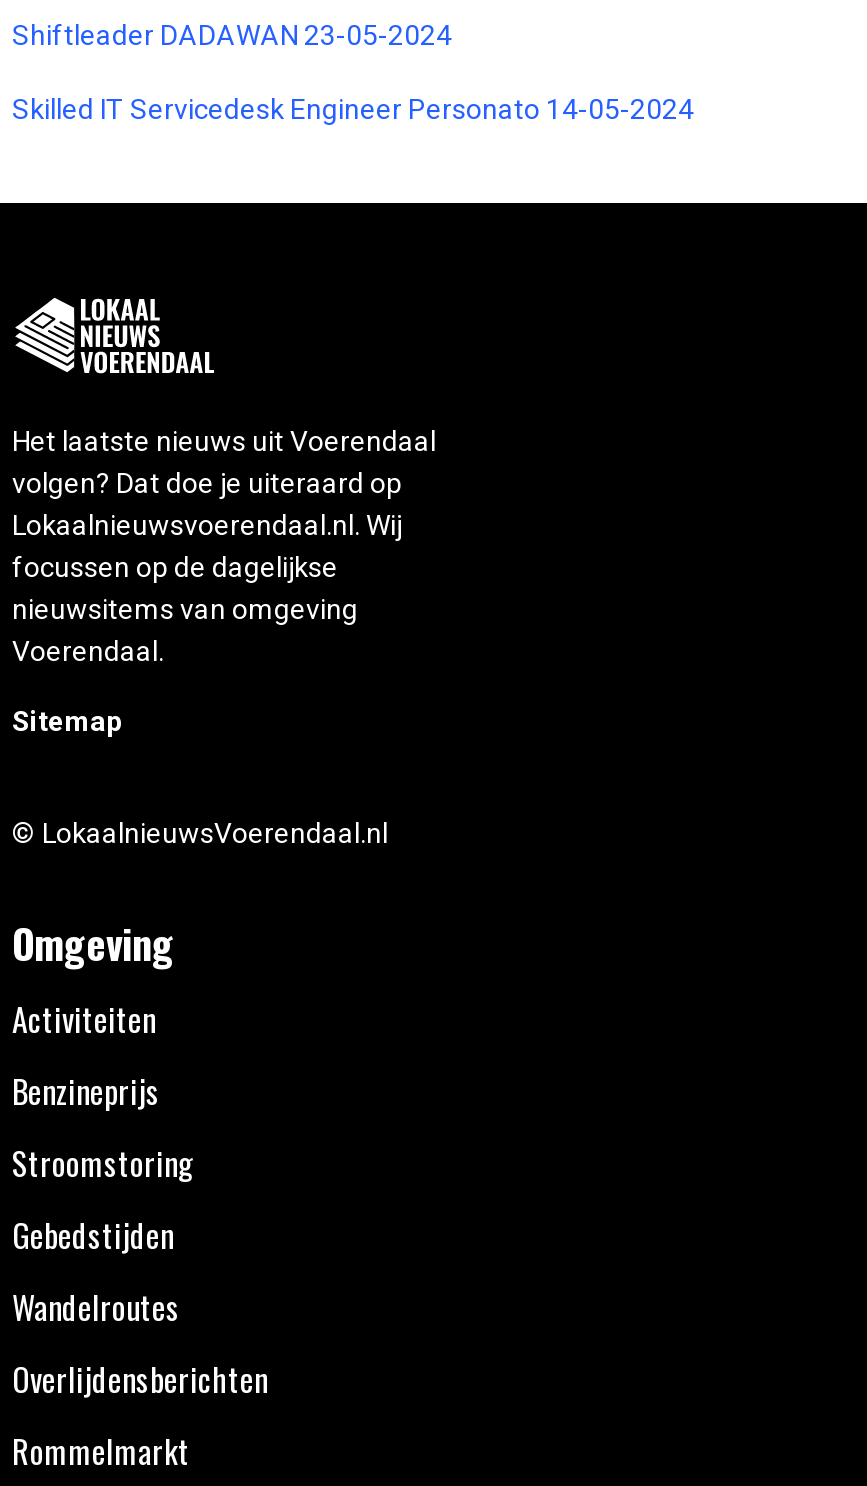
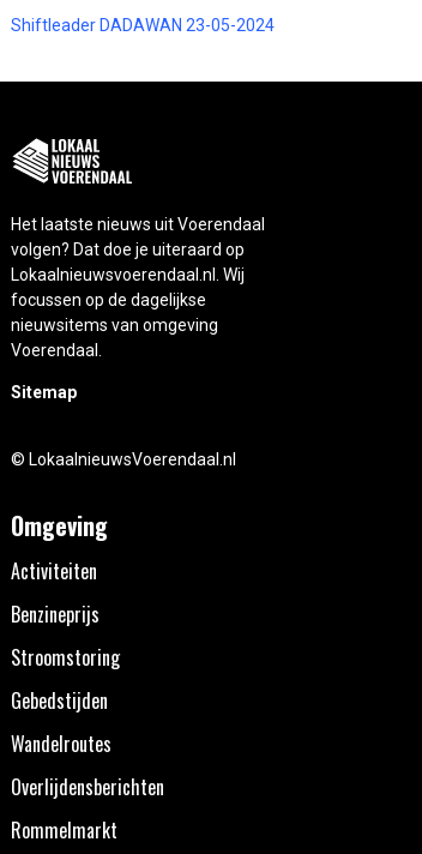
- Skilled IT Servicedesk Engineer Personato 14-05-2024
